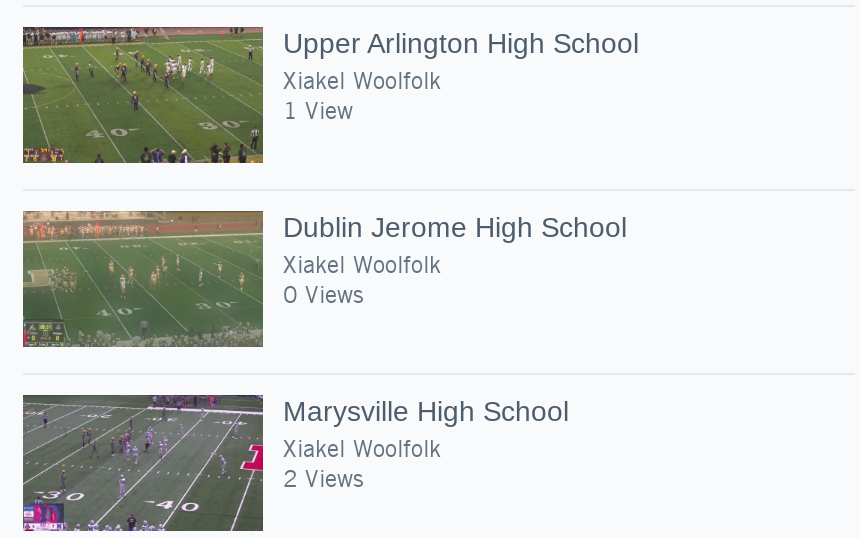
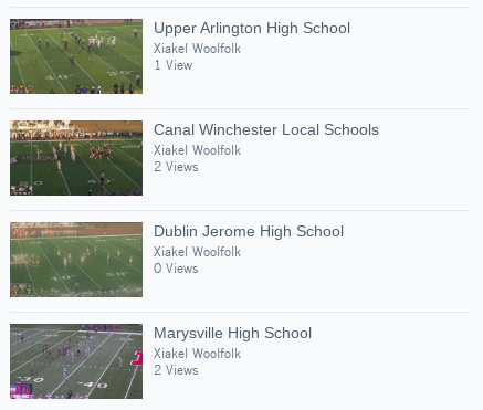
+ [image]
+ Canal Winchester Local Schools
+ Xiakel Woolfolk
+ 2 Views
